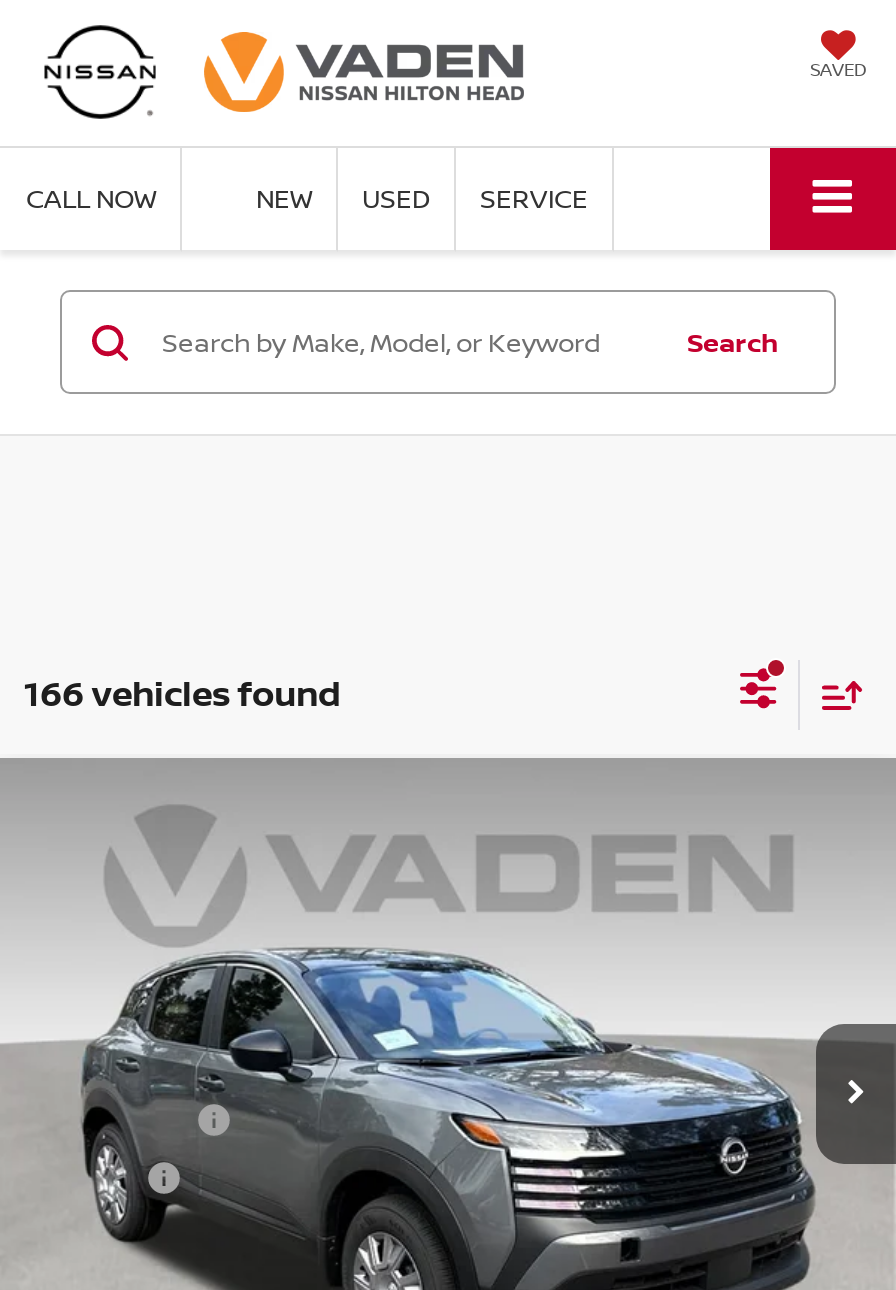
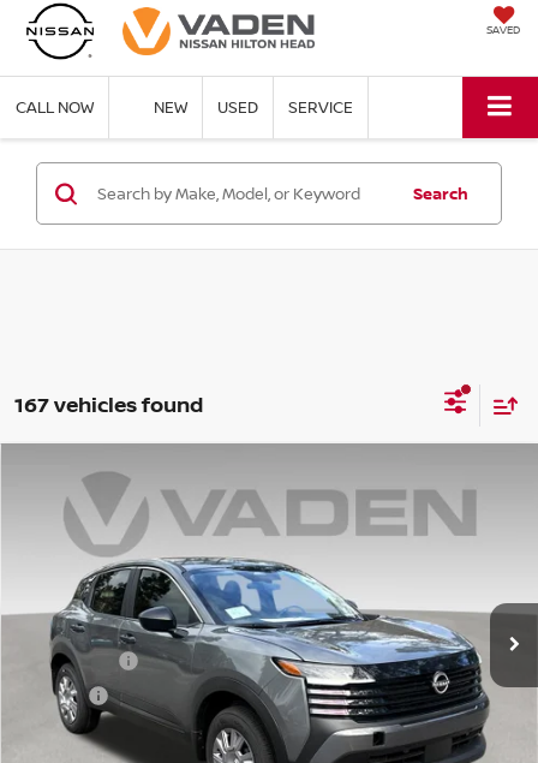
- 166 vehicles found
+ 167 vehicles found
